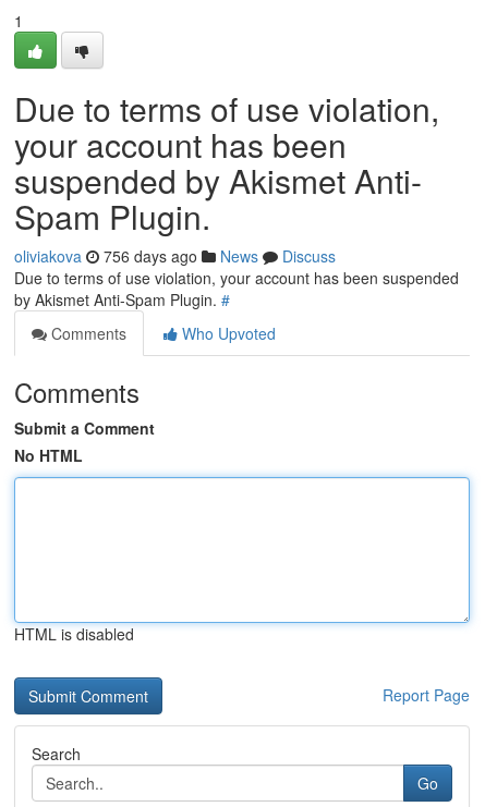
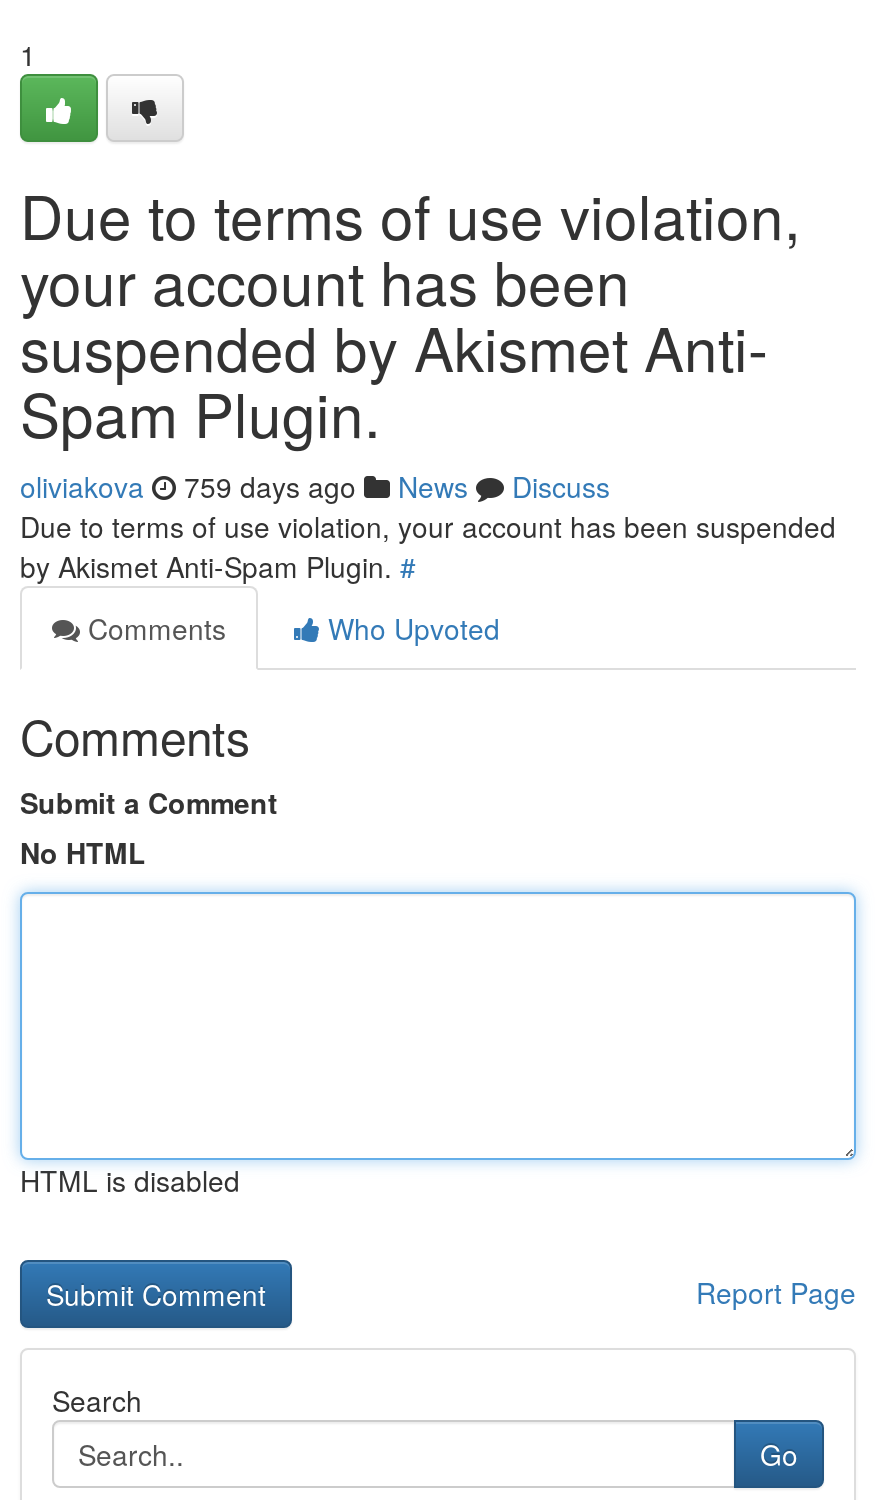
- oliviakova 756 days ago News Discuss
+ oliviakova 759 days ago News Discuss
